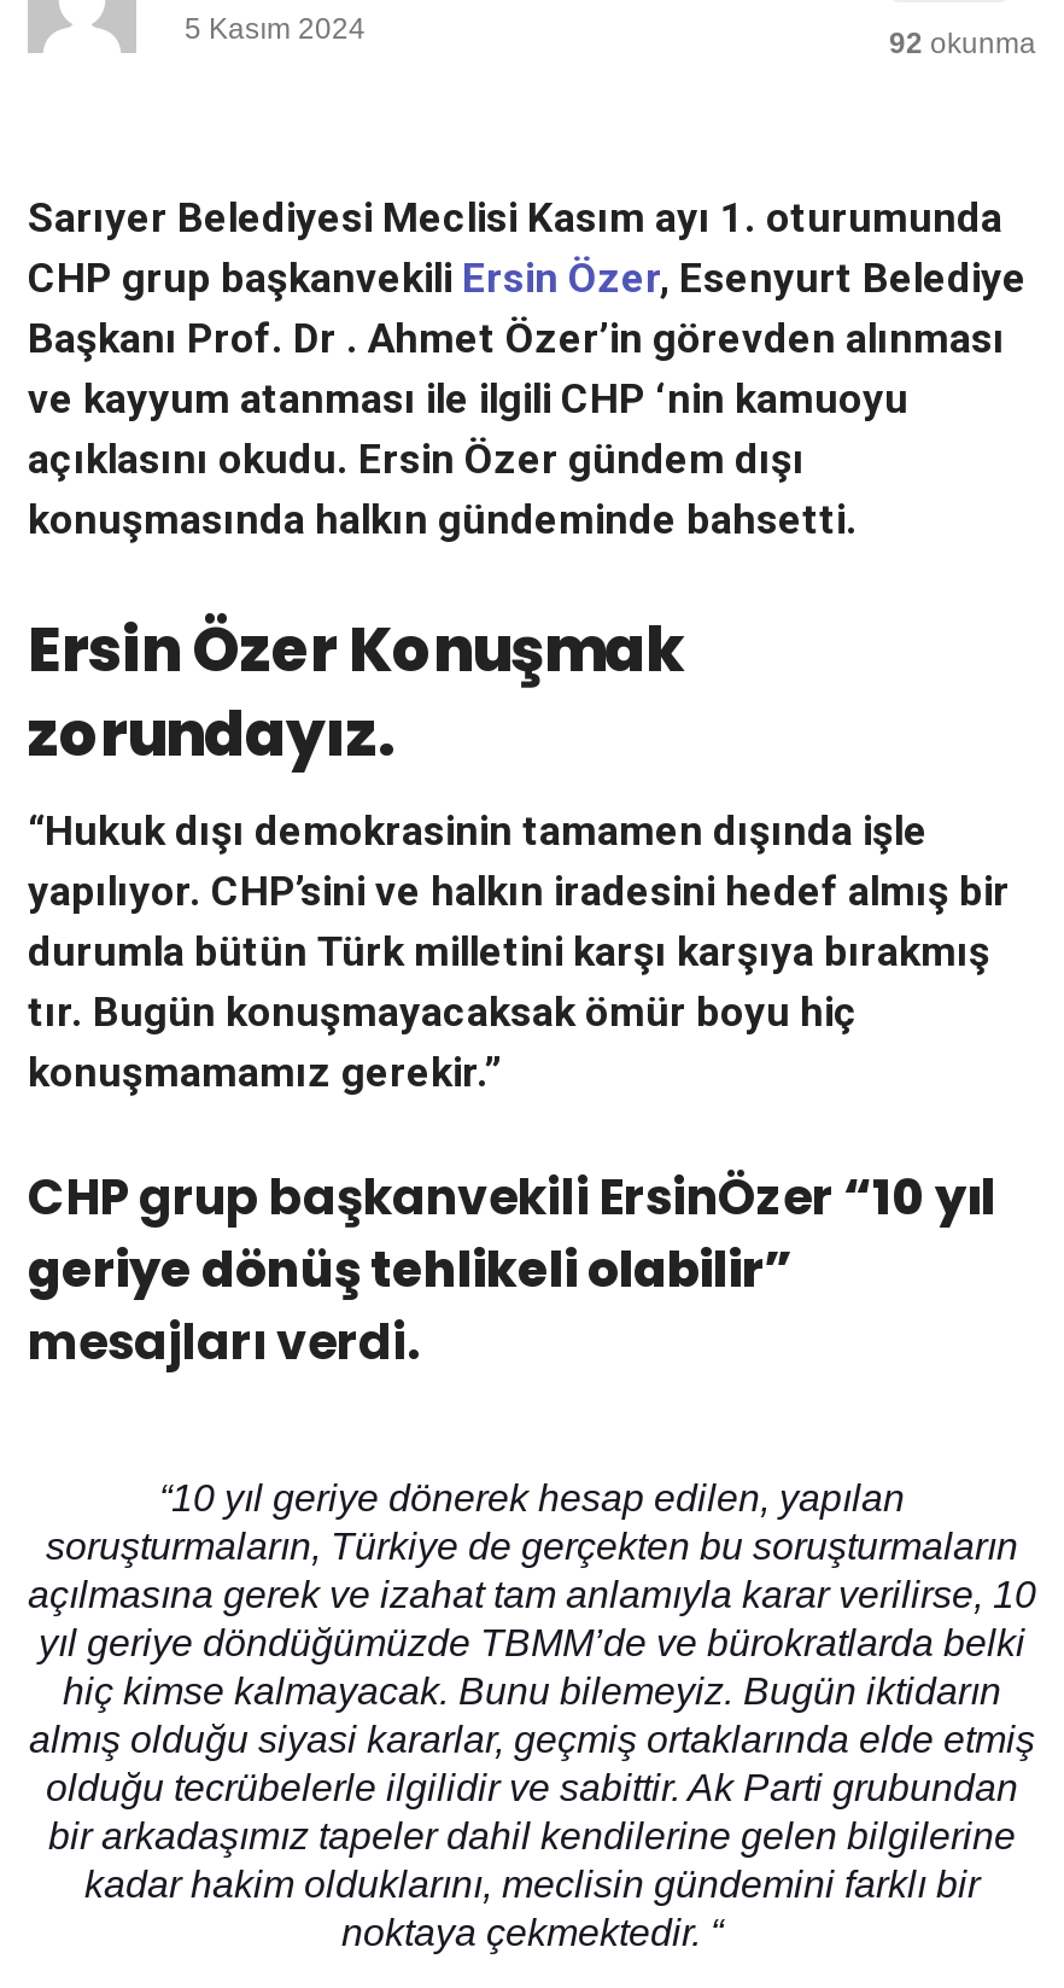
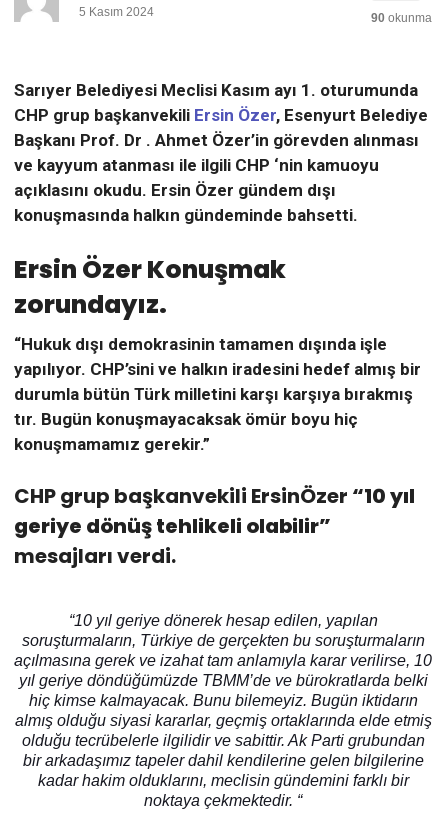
- 92 okunma
+ 90 okunma
